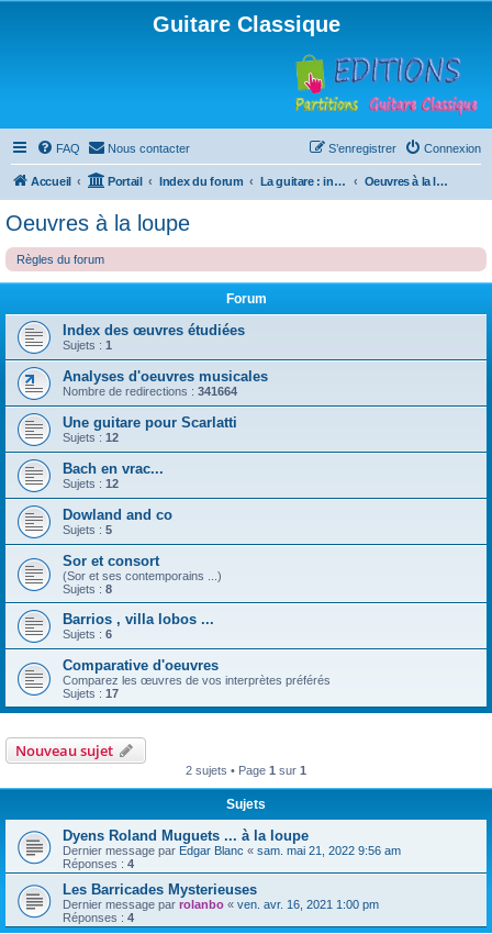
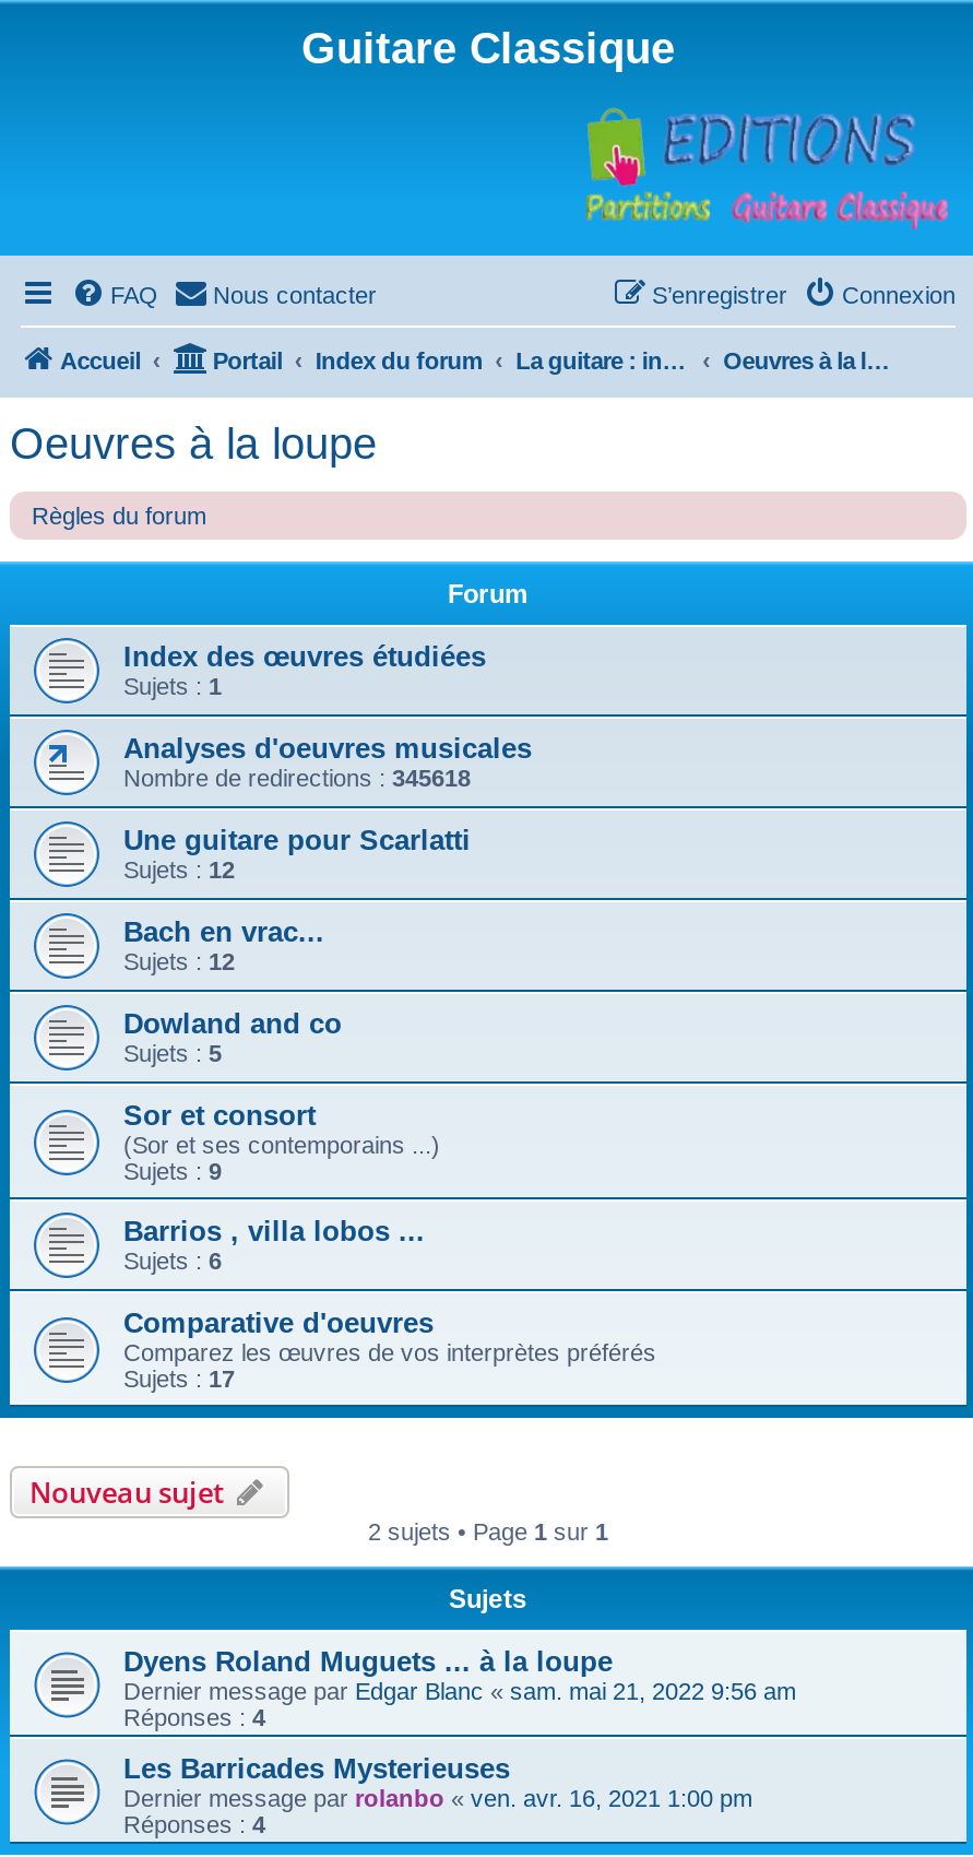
- Nombre de redirections : 341664
+ Nombre de redirections : 345618

- Sujets : 8
+ Sujets : 9
